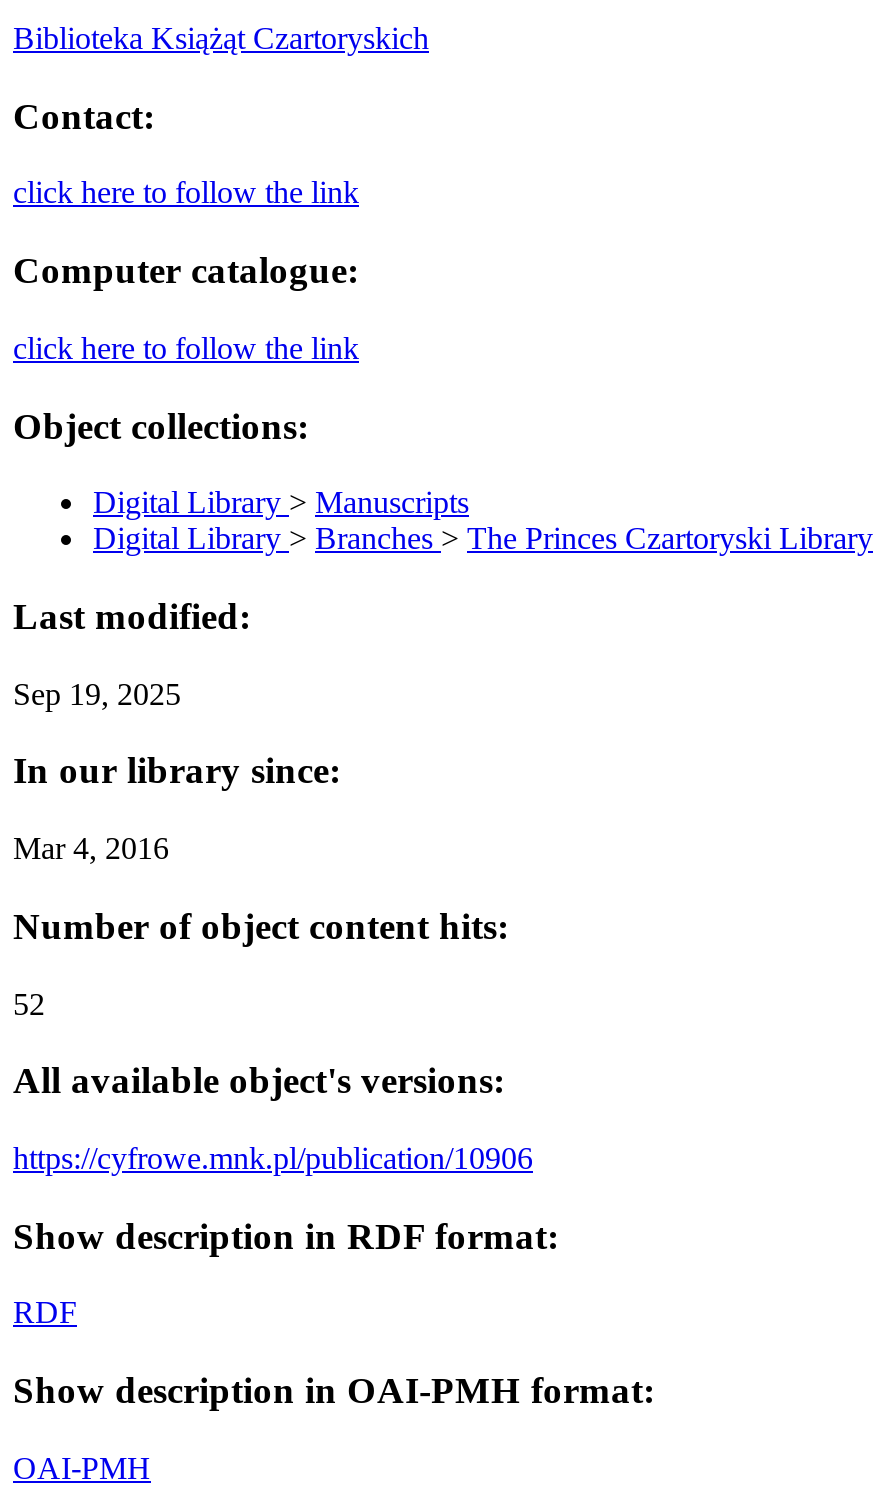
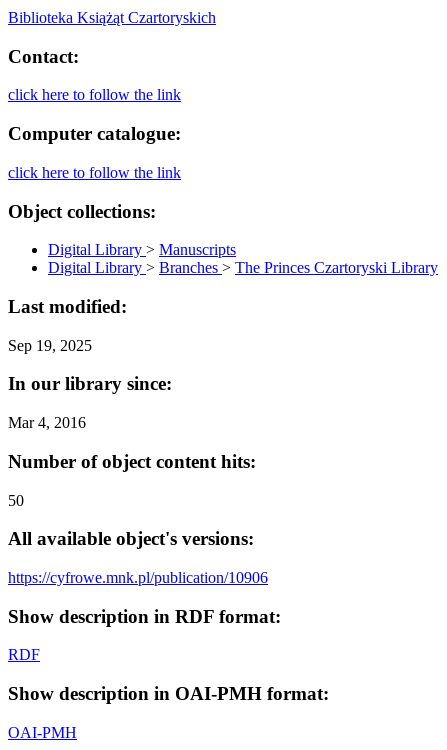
- 52
+ 50
